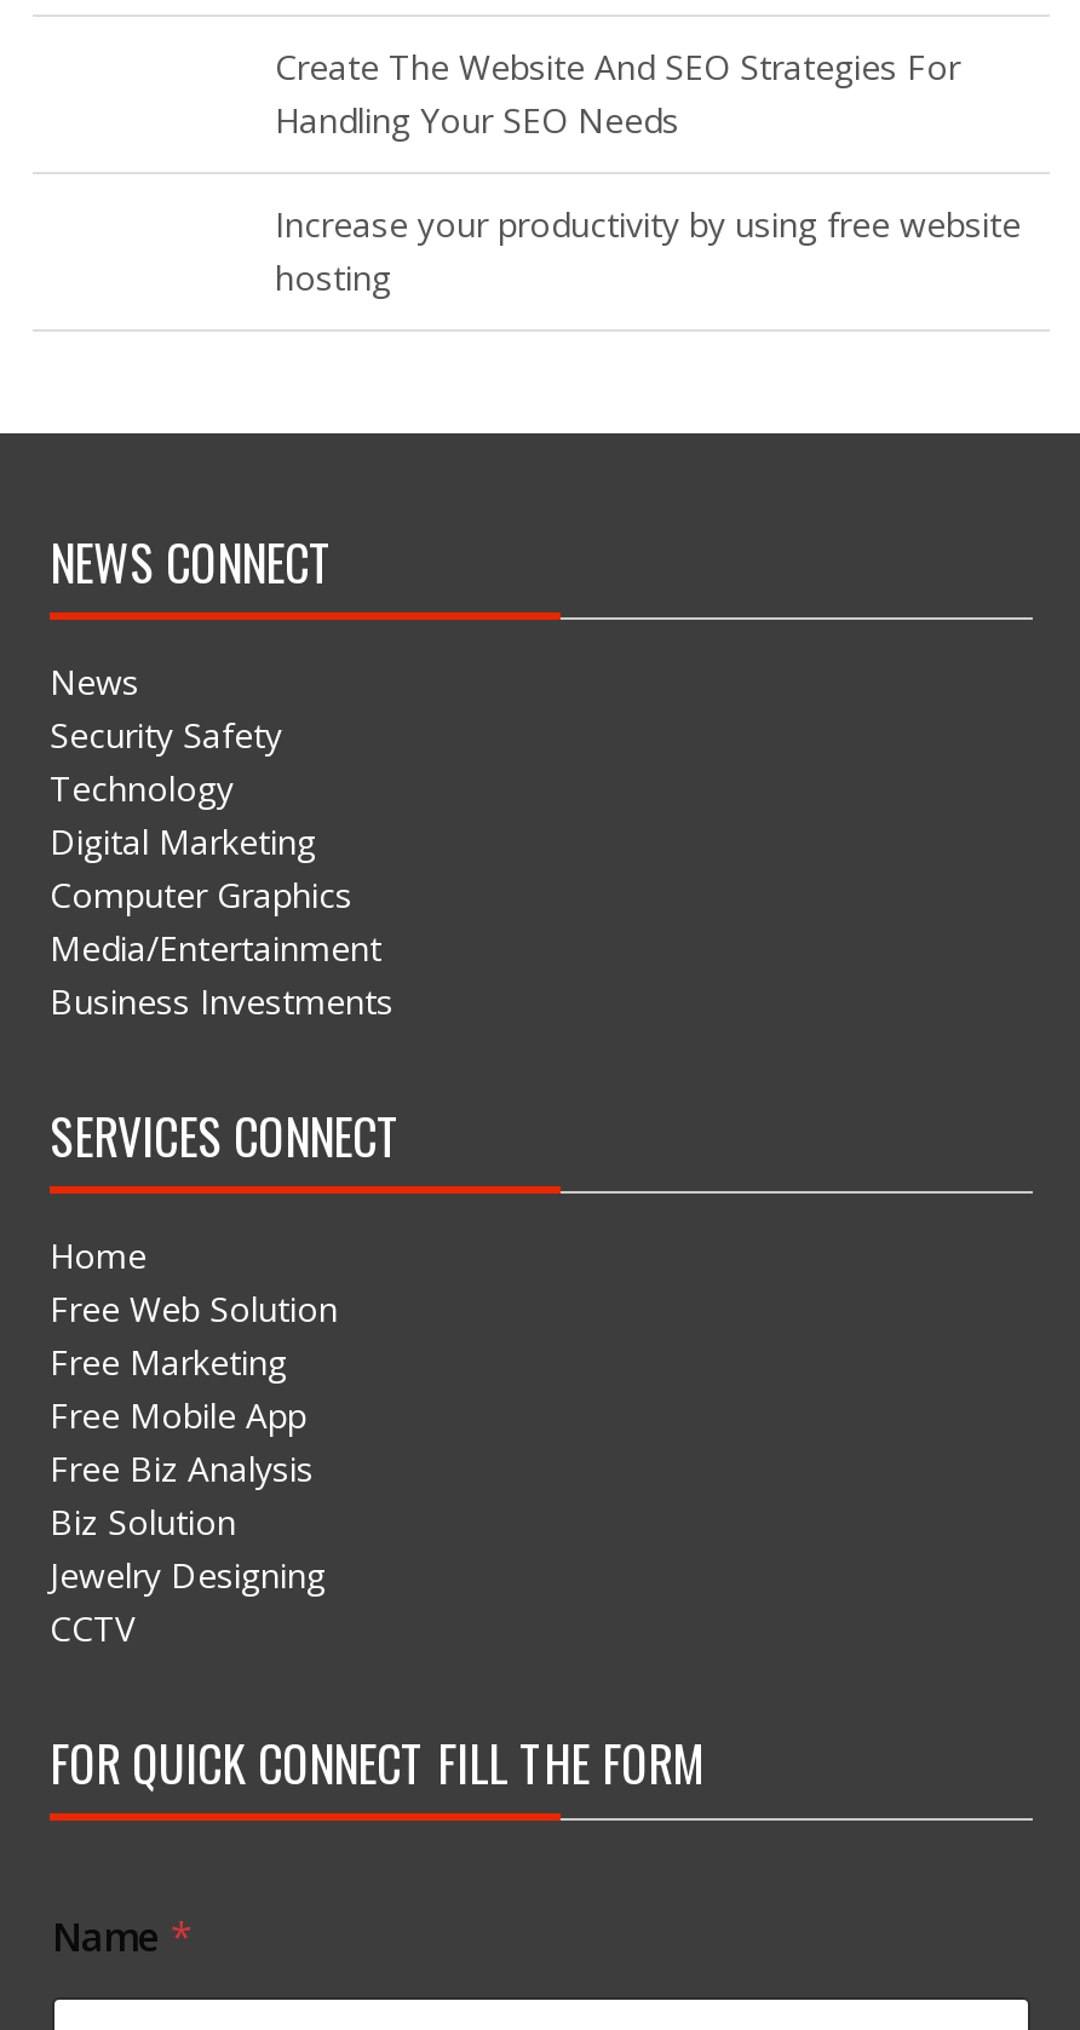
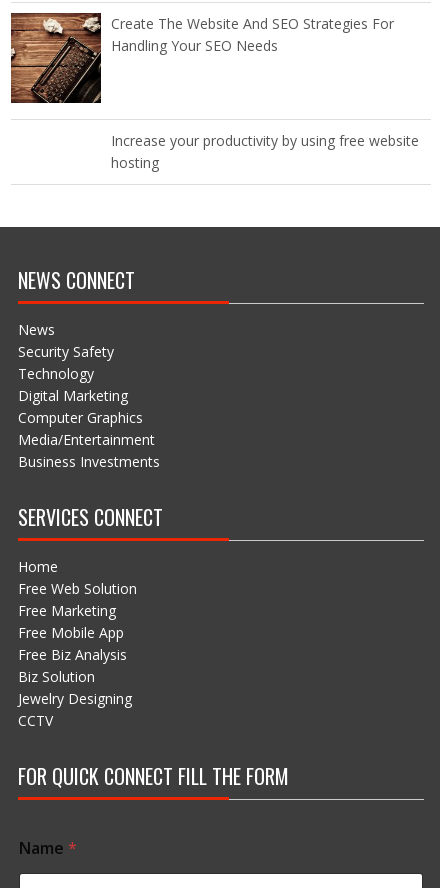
+ [image]
